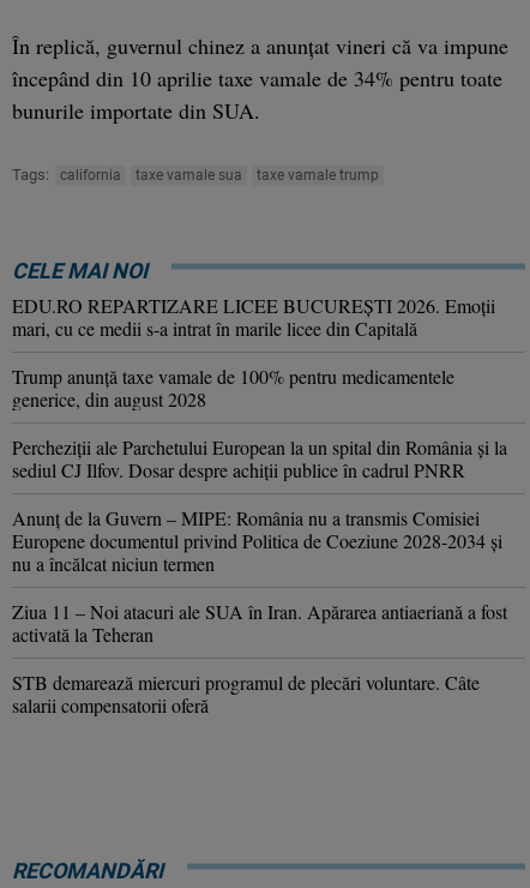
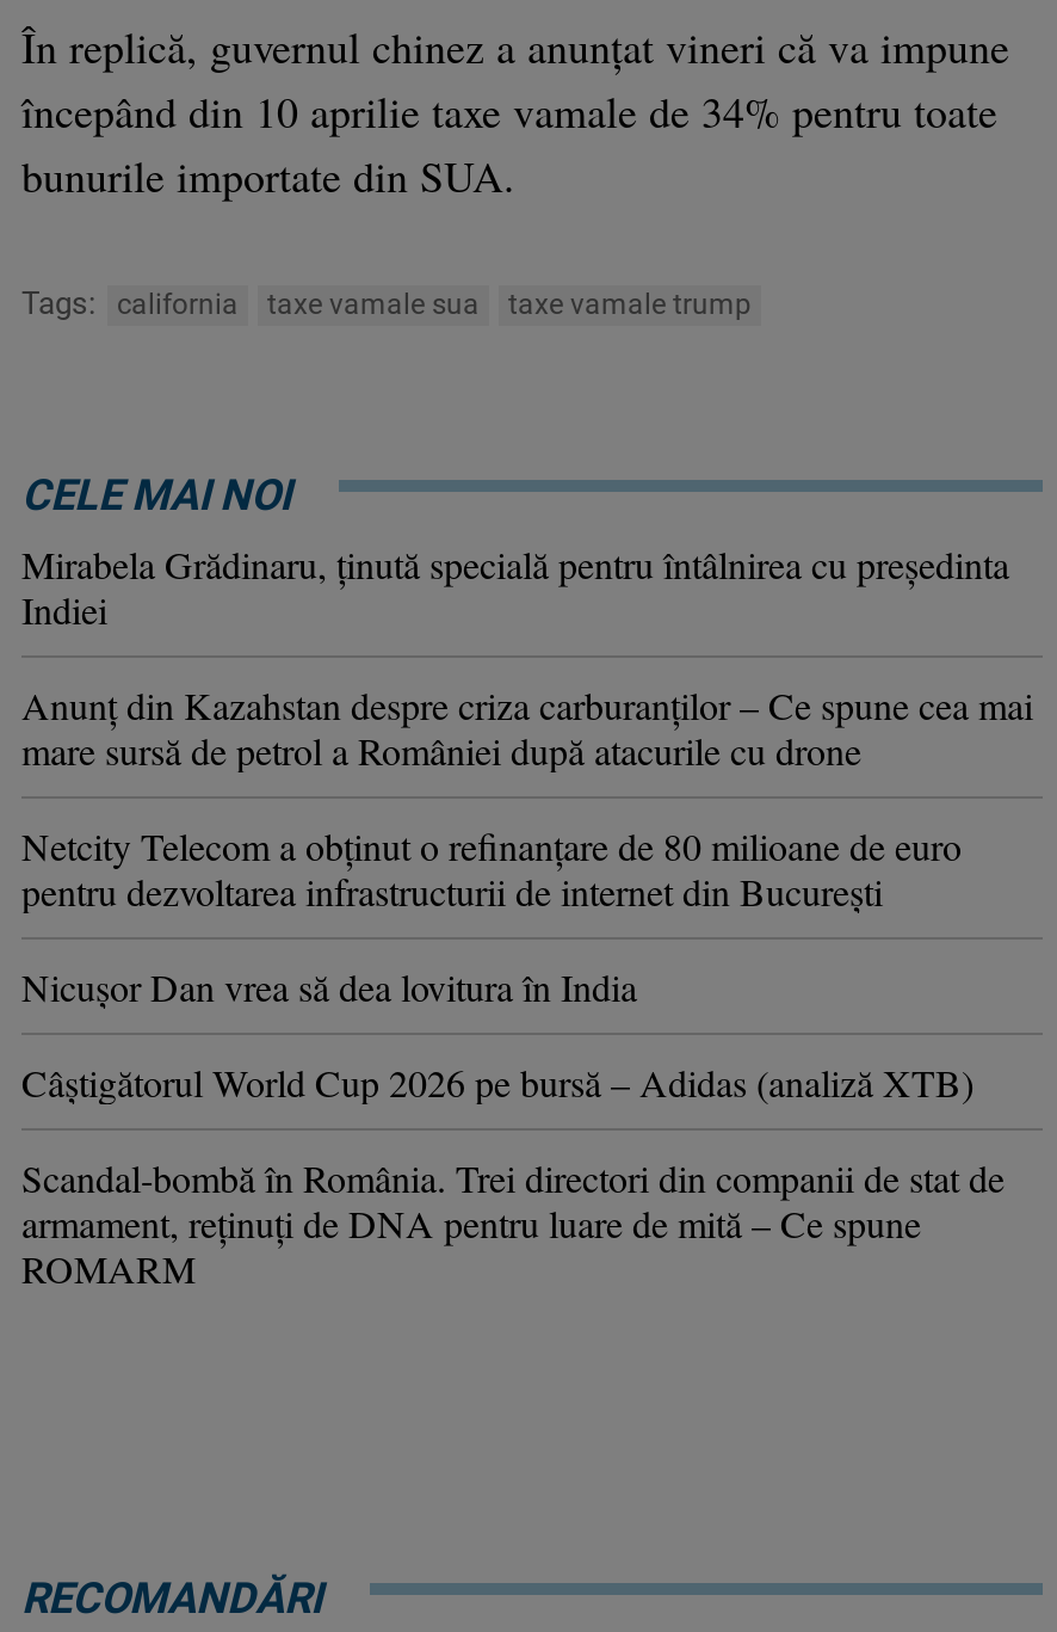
- EDU.RO REPARTIZARE LICEE BUCUREŞTI 2026. Emoţii
- mari, cu ce medii s-a intrat în marile licee din Capitală
+ Mirabela Grădinaru, ţinută specială pentru întâlnirea cu preşedinta
+ Indiei

- Trump anunţă taxe vamale de 100% pentru medicamentele
- generice, din august 2028
+ Anunţ din Kazahstan despre criza carburanților – Ce spune cea mai
+ mare sursă de petrol a României după atacurile cu drone

- Percheziţii ale Parchetului European la un spital din România şi la
- sediul CJ Ilfov. Dosar despre achiţii publice în cadrul PNRR
+ Netcity Telecom a obținut o refinanțare de 80 milioane de euro
+ pentru dezvoltarea infrastructurii de internet din București

- Anunţ de la Guvern – MIPE: România nu a transmis Comisiei
- Europene documentul privind Politica de Coeziune 2028-2034 şi
- nu a încălcat niciun termen
+ Nicușor Dan vrea să dea lovitura în India

- Ziua 11 – Noi atacuri ale SUA în Iran. Apărarea antiaeriană a fost
- activată la Teheran
+ Câștigătorul World Cup 2026 pe bursă – Adidas (analiză XTB)

- STB demarează miercuri programul de plecări voluntare. Câte
- salarii compensatorii oferă
+ Scandal-bombă în România. Trei directori din companii de stat de
+ armament, reţinuţi de DNA pentru luare de mită – Ce spune
+ ROMARM
